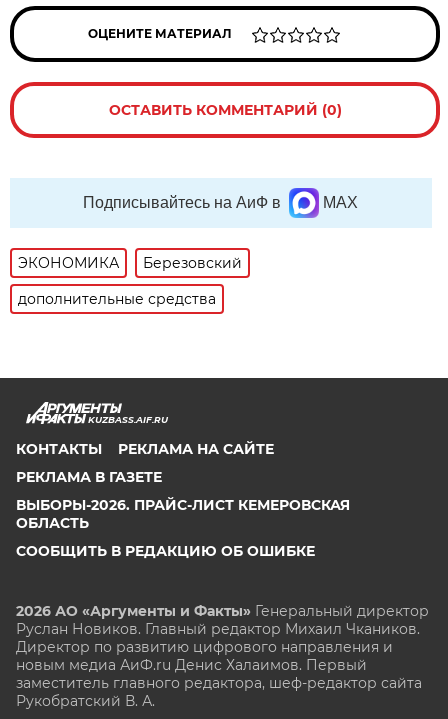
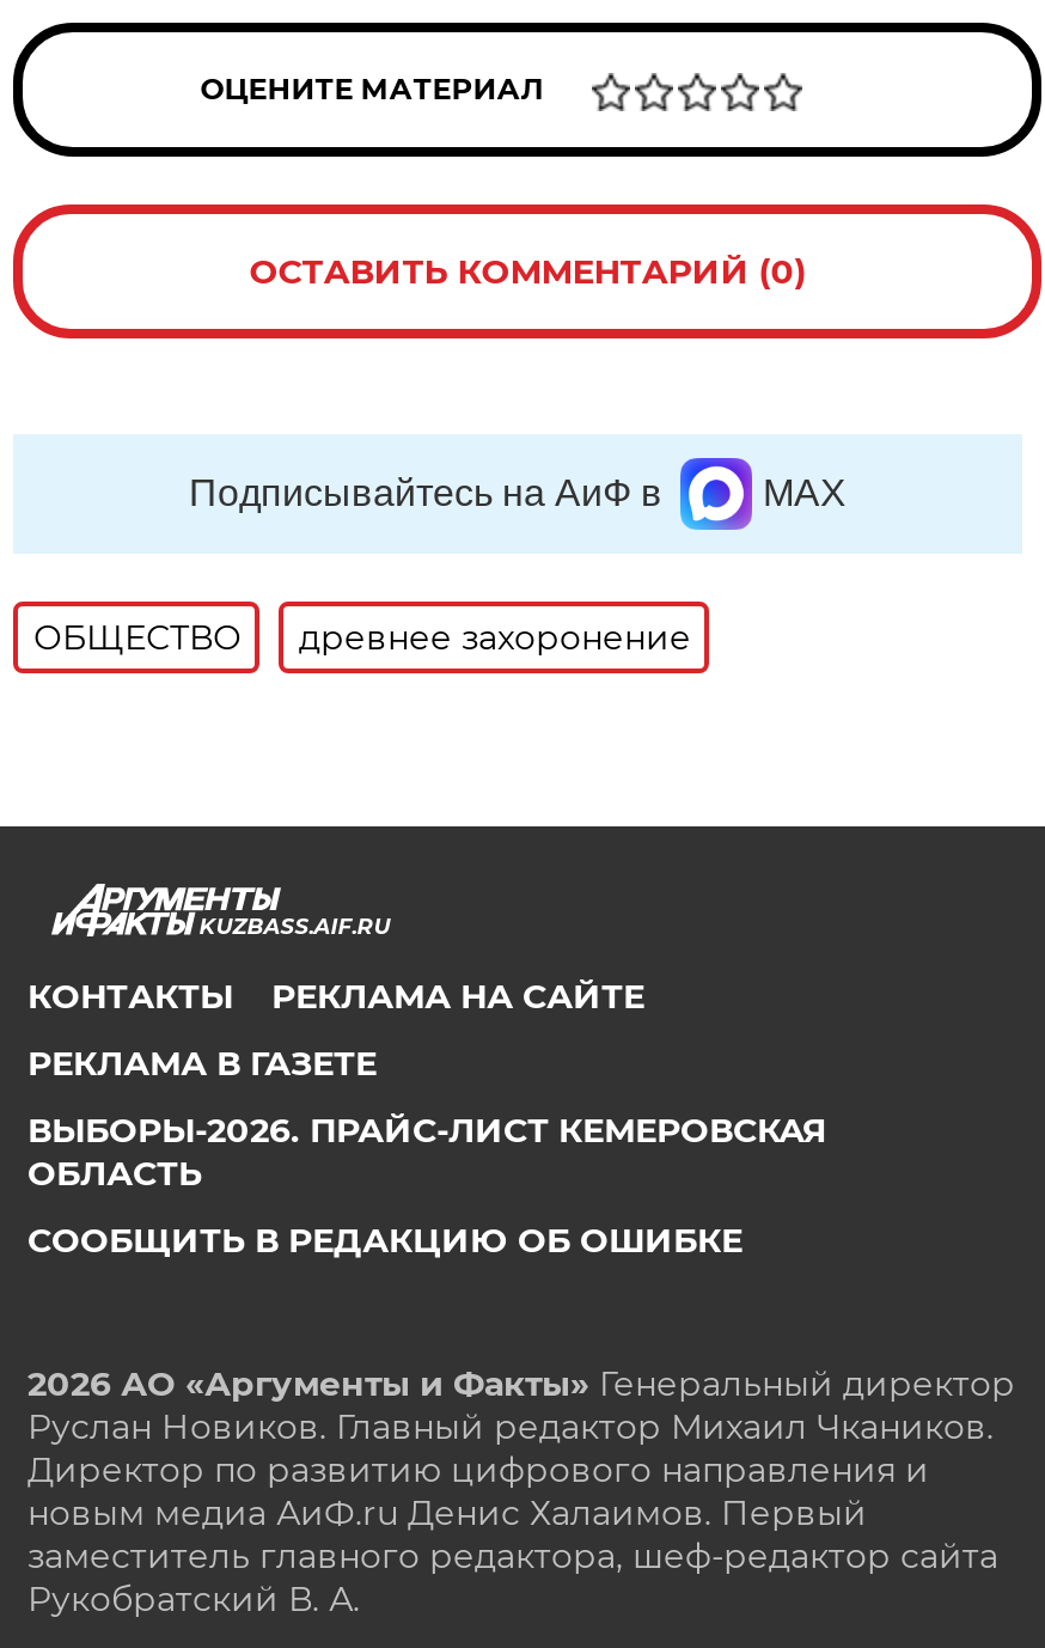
- ЭКОНОМИКА
- Березовский
- дополнительные средства
+ ОБЩЕСТВО
+ древнее захоронение
